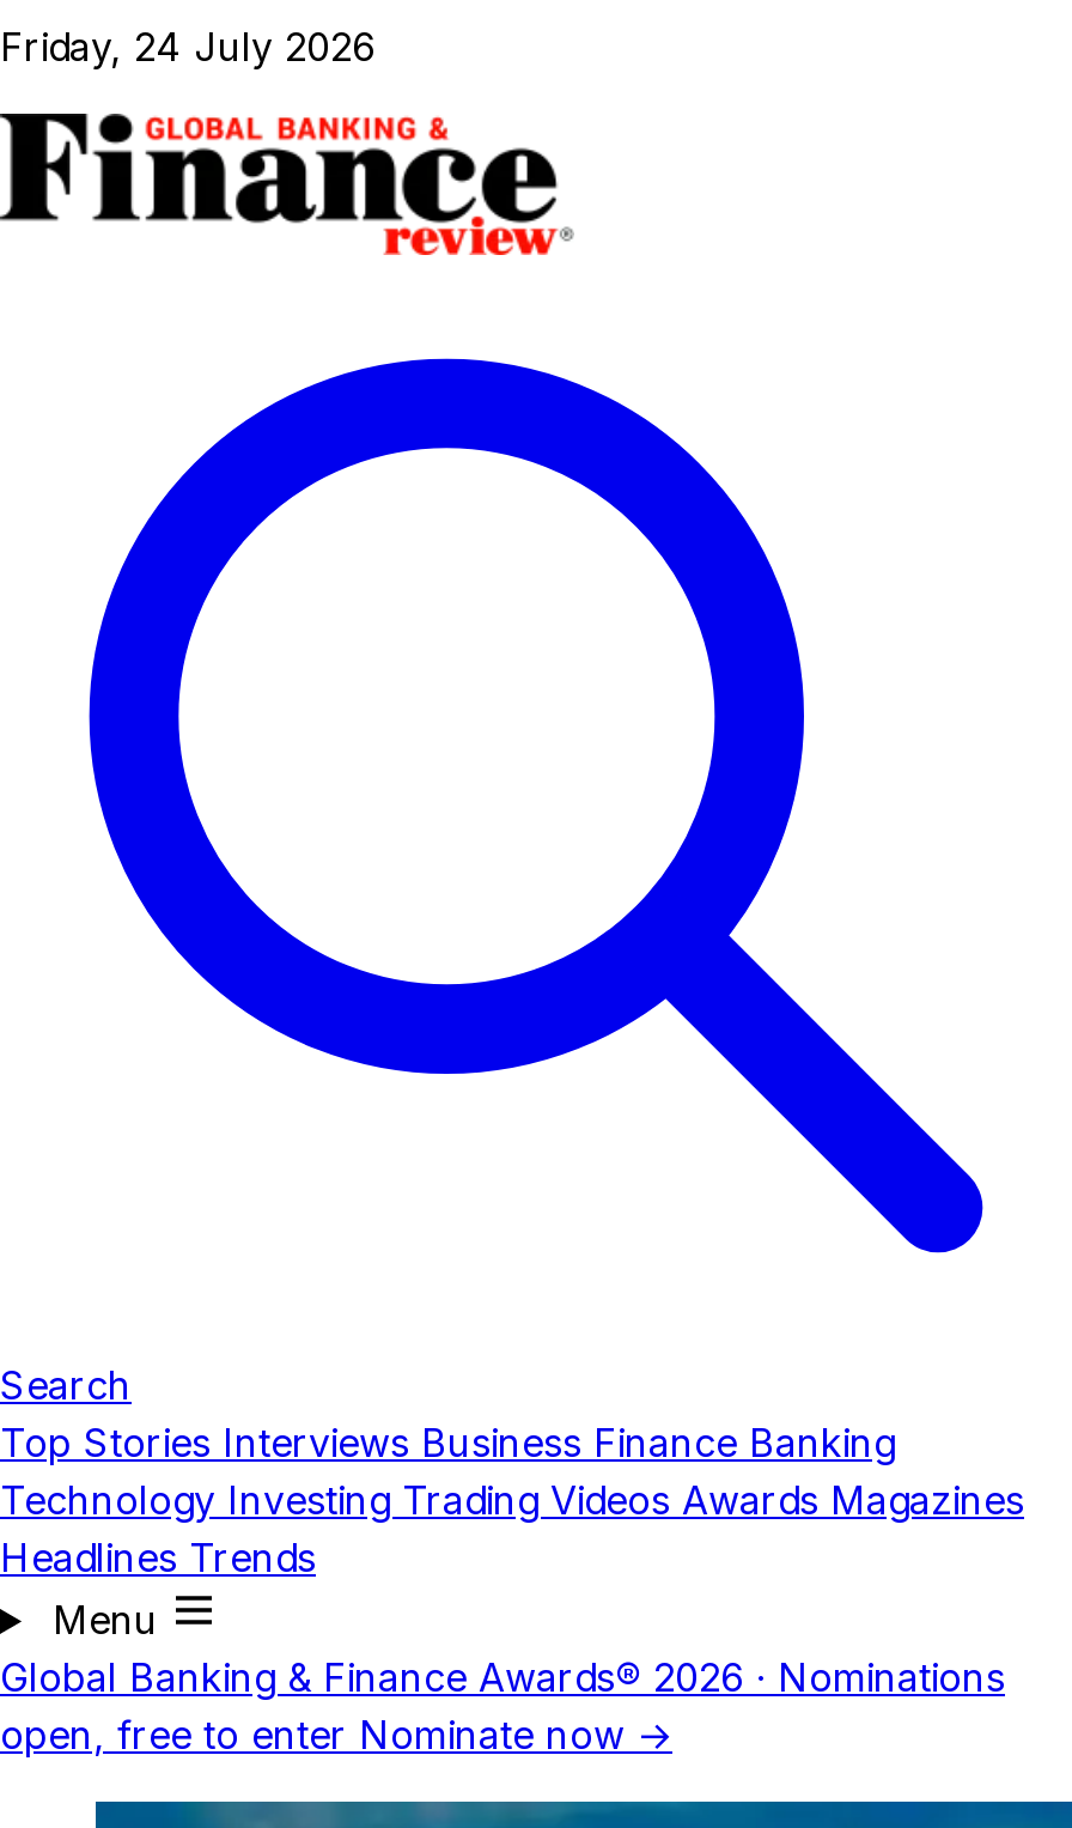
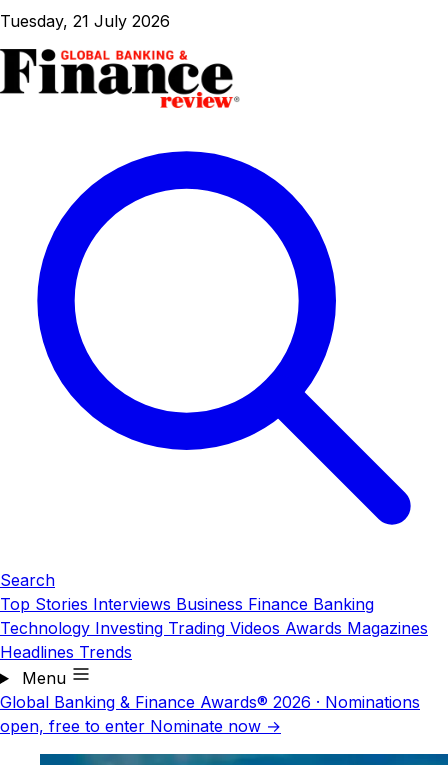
- Friday, 24 July 2026
+ Tuesday, 21 July 2026
